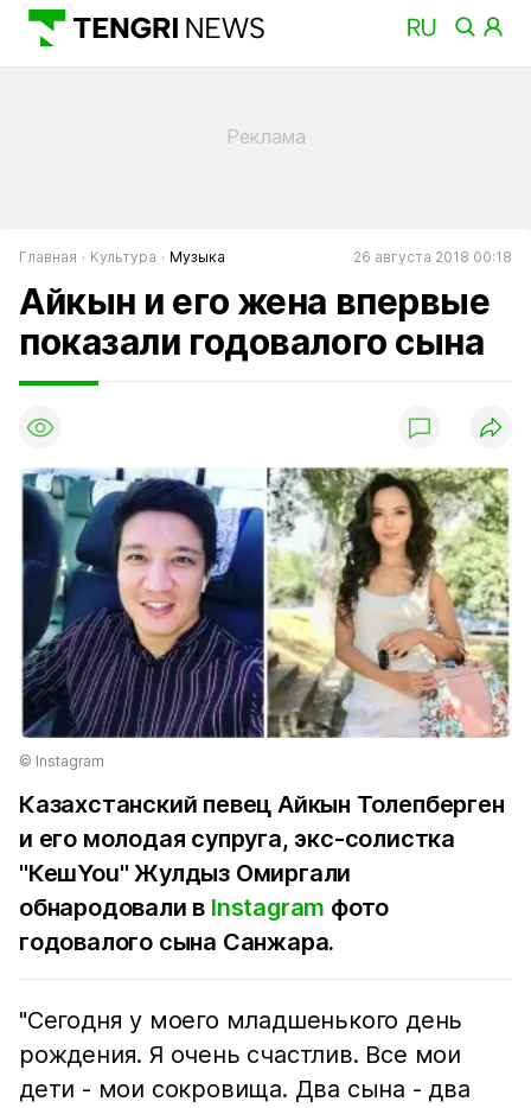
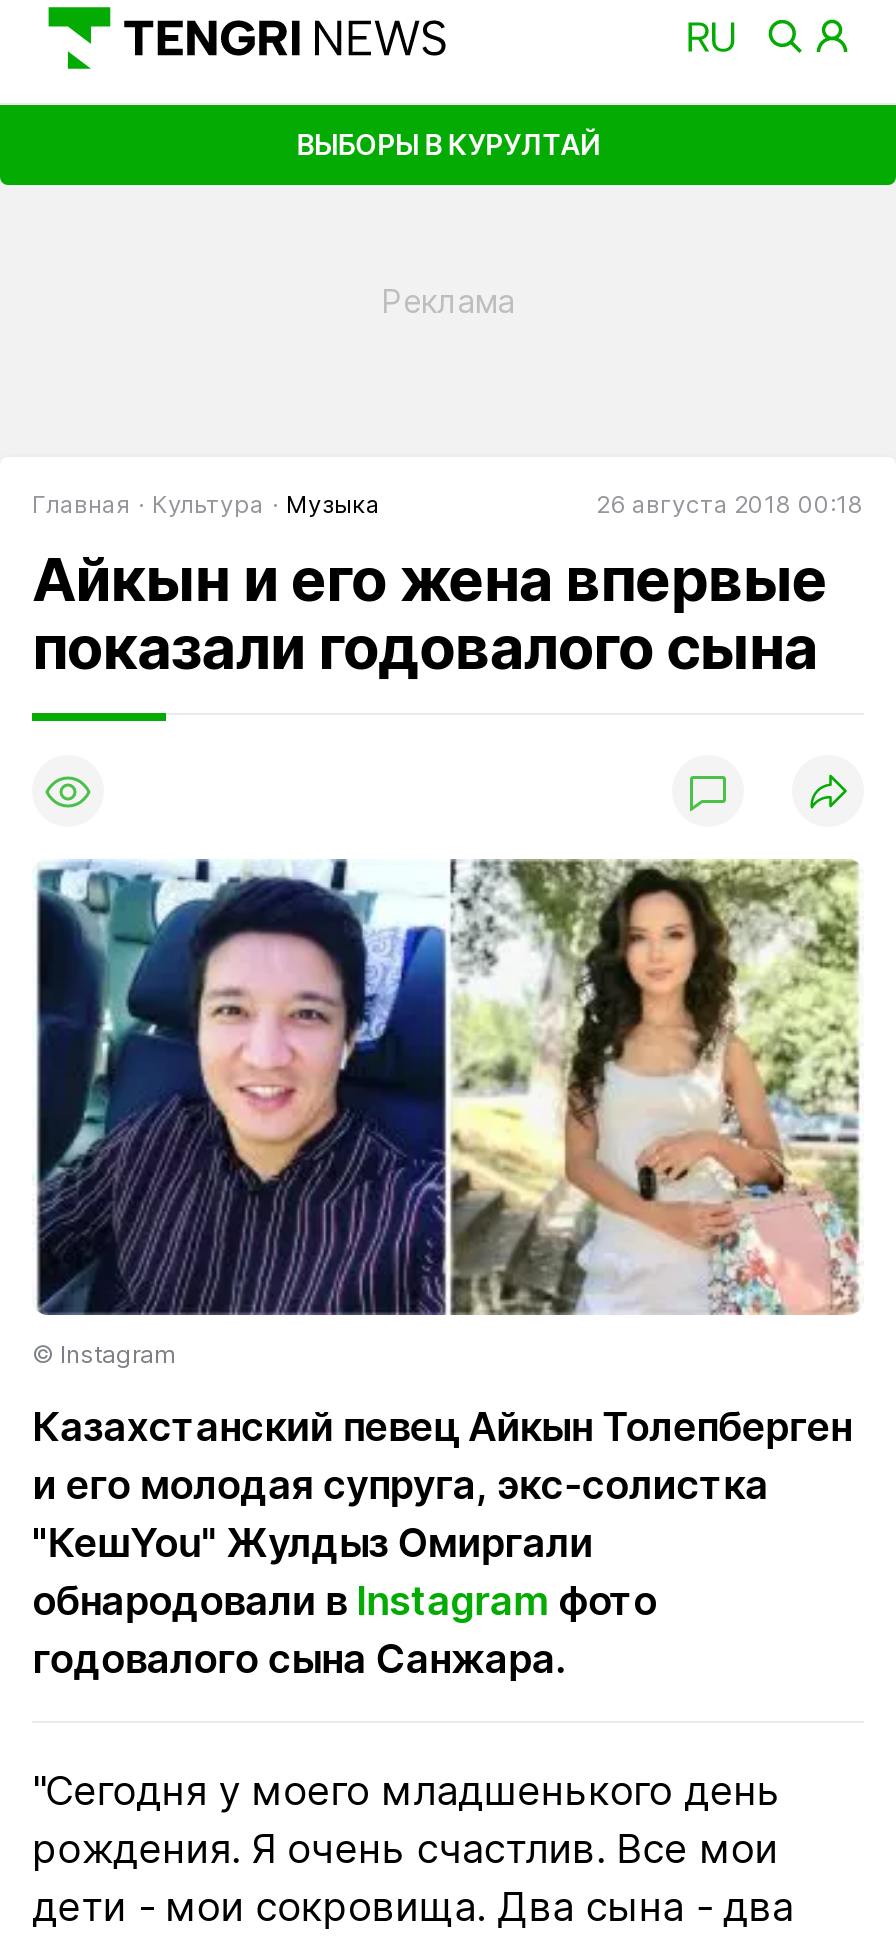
+ ВЫБОРЫ В КУРУЛТАЙ
